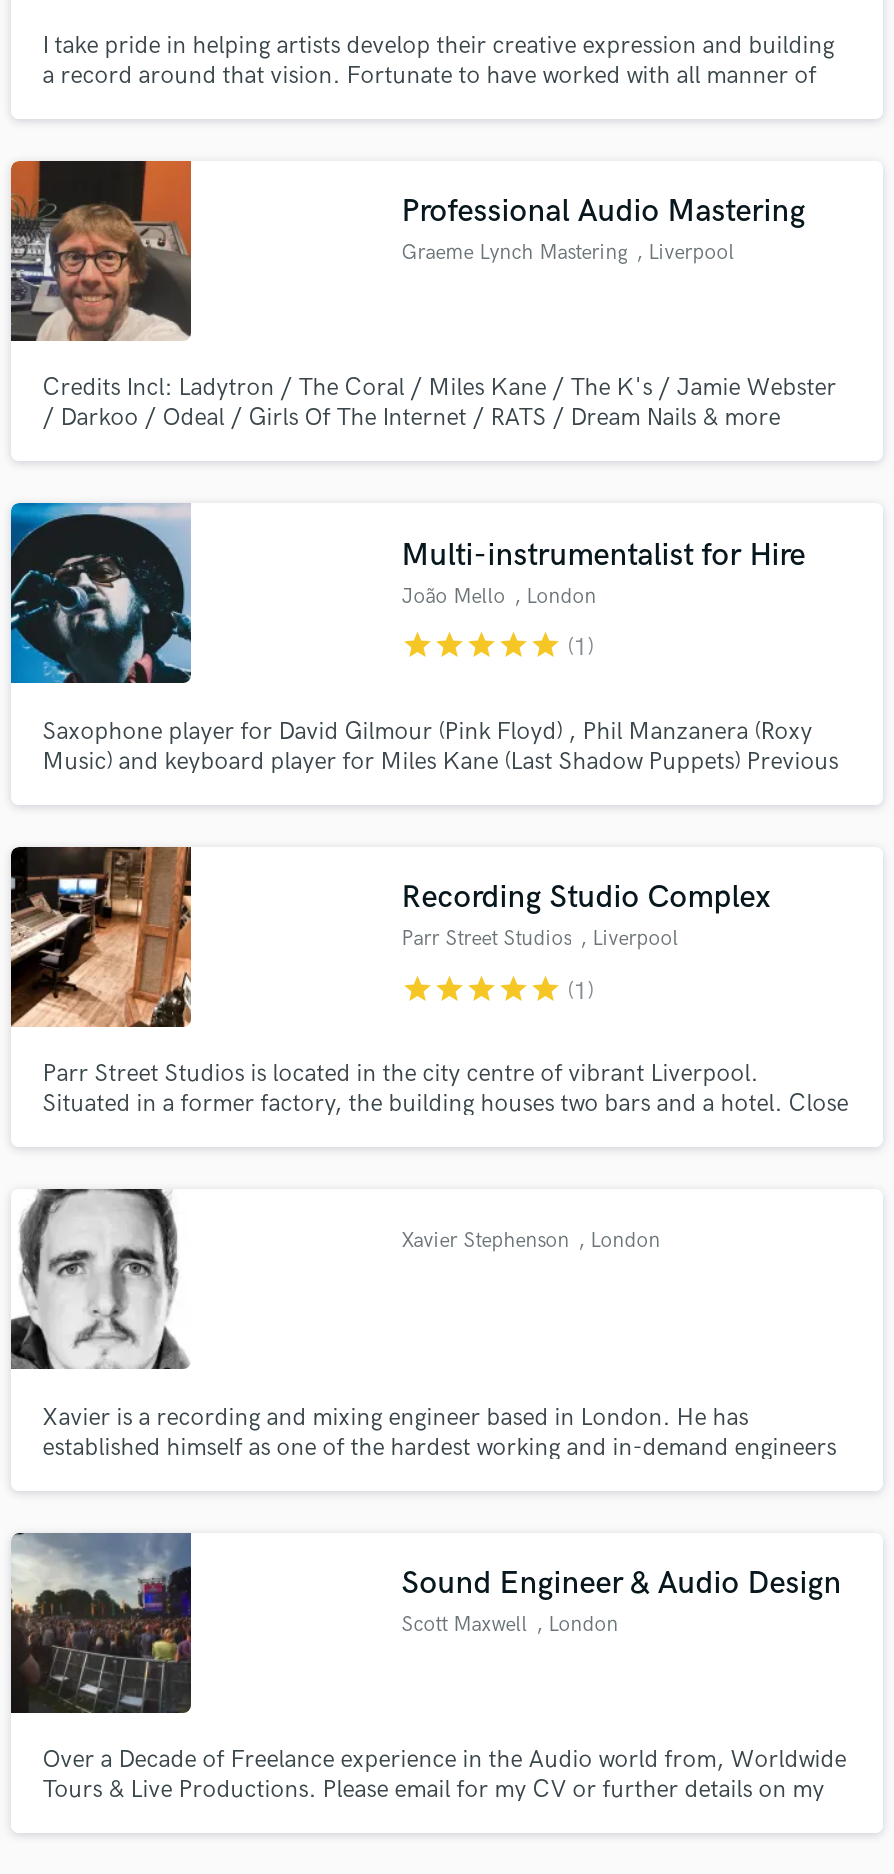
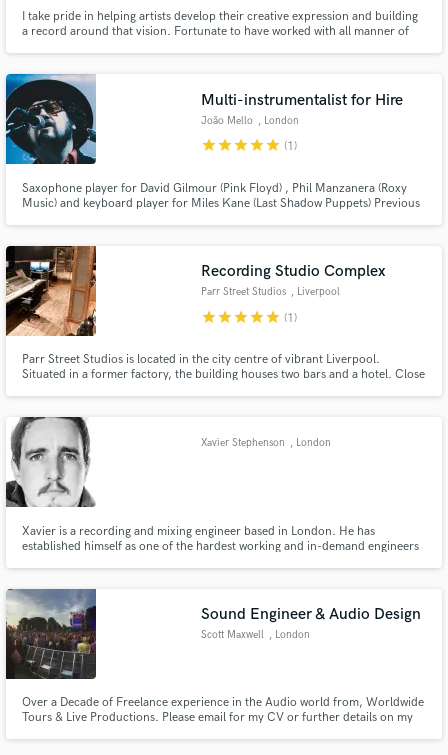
- [image]
- Credits Incl: Ladytron / The Coral / Miles Kane / The K's / Jamie Webster
- / Darkoo / Odeal / Girls Of The Internet / RATS / Dream Nails & more

- Professional Audio Mastering
- Graeme Lynch Mastering , Liverpool
